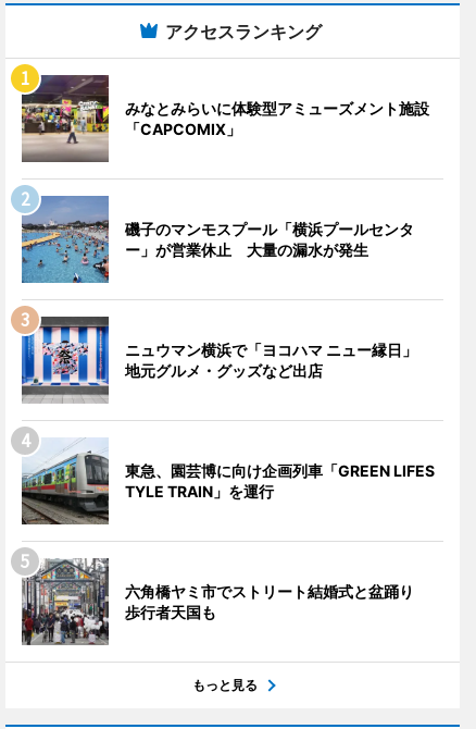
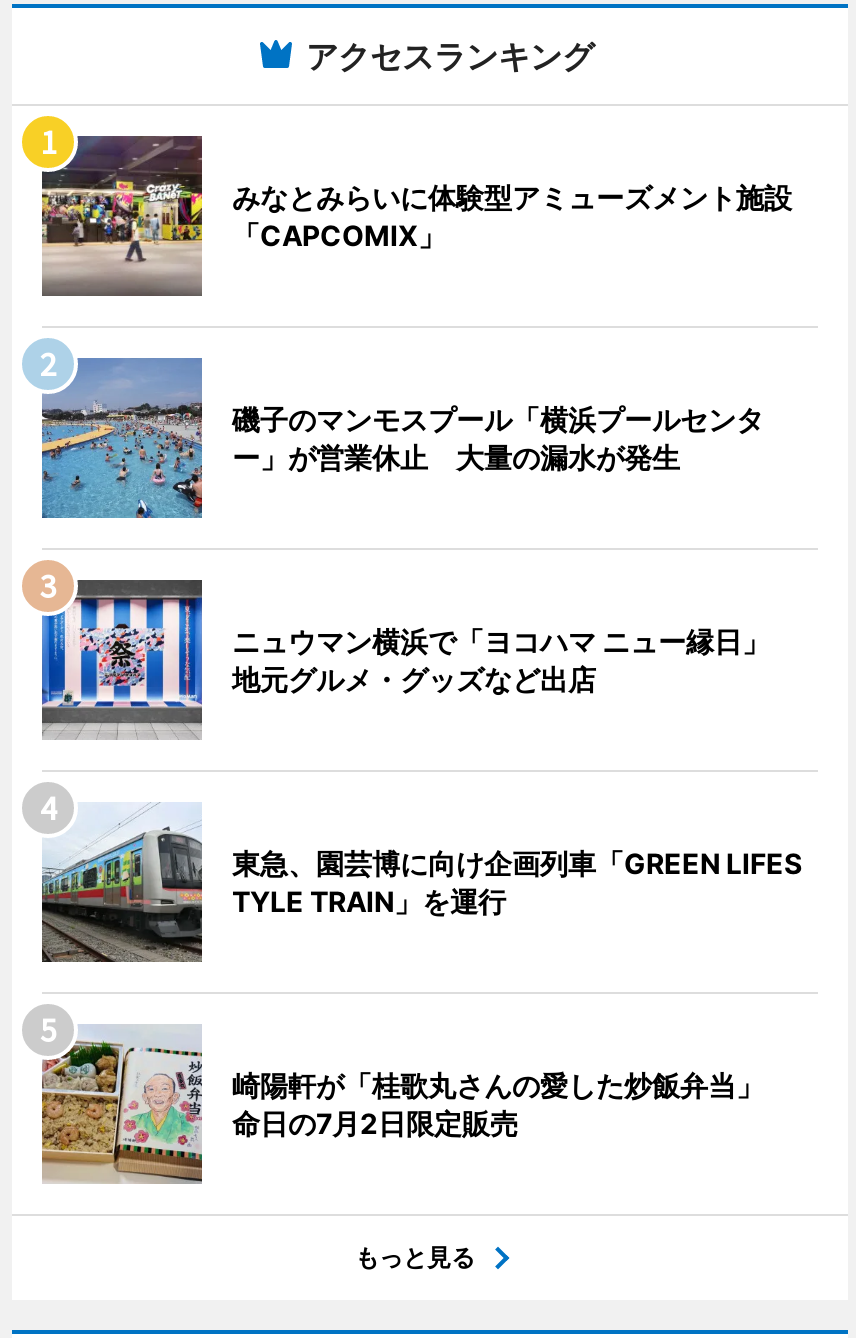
- [image]
- 六角橋ヤミ市でストリート結婚式と盆踊り
- 歩行者天国も
+ [image]
+ 崎陽軒が「桂歌丸さんの愛した炒飯弁当」
+ 命日の7月2日限定販売
